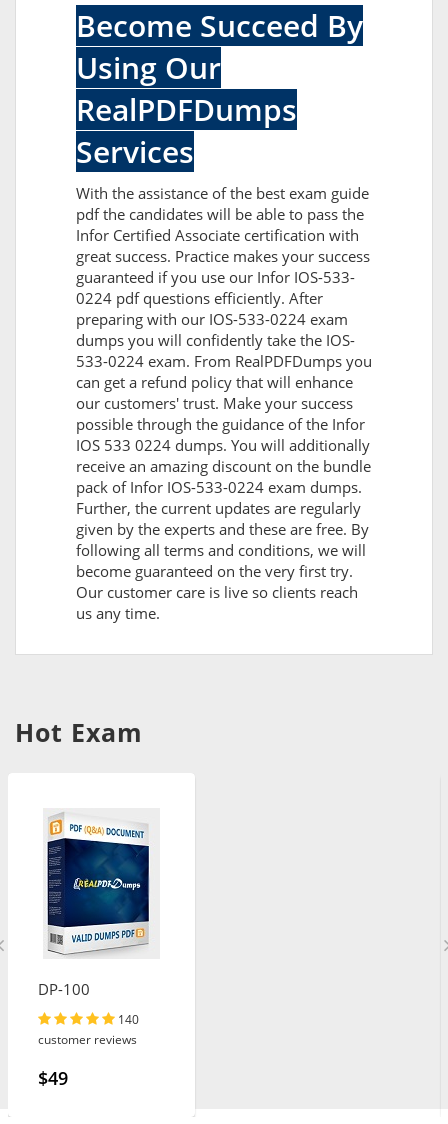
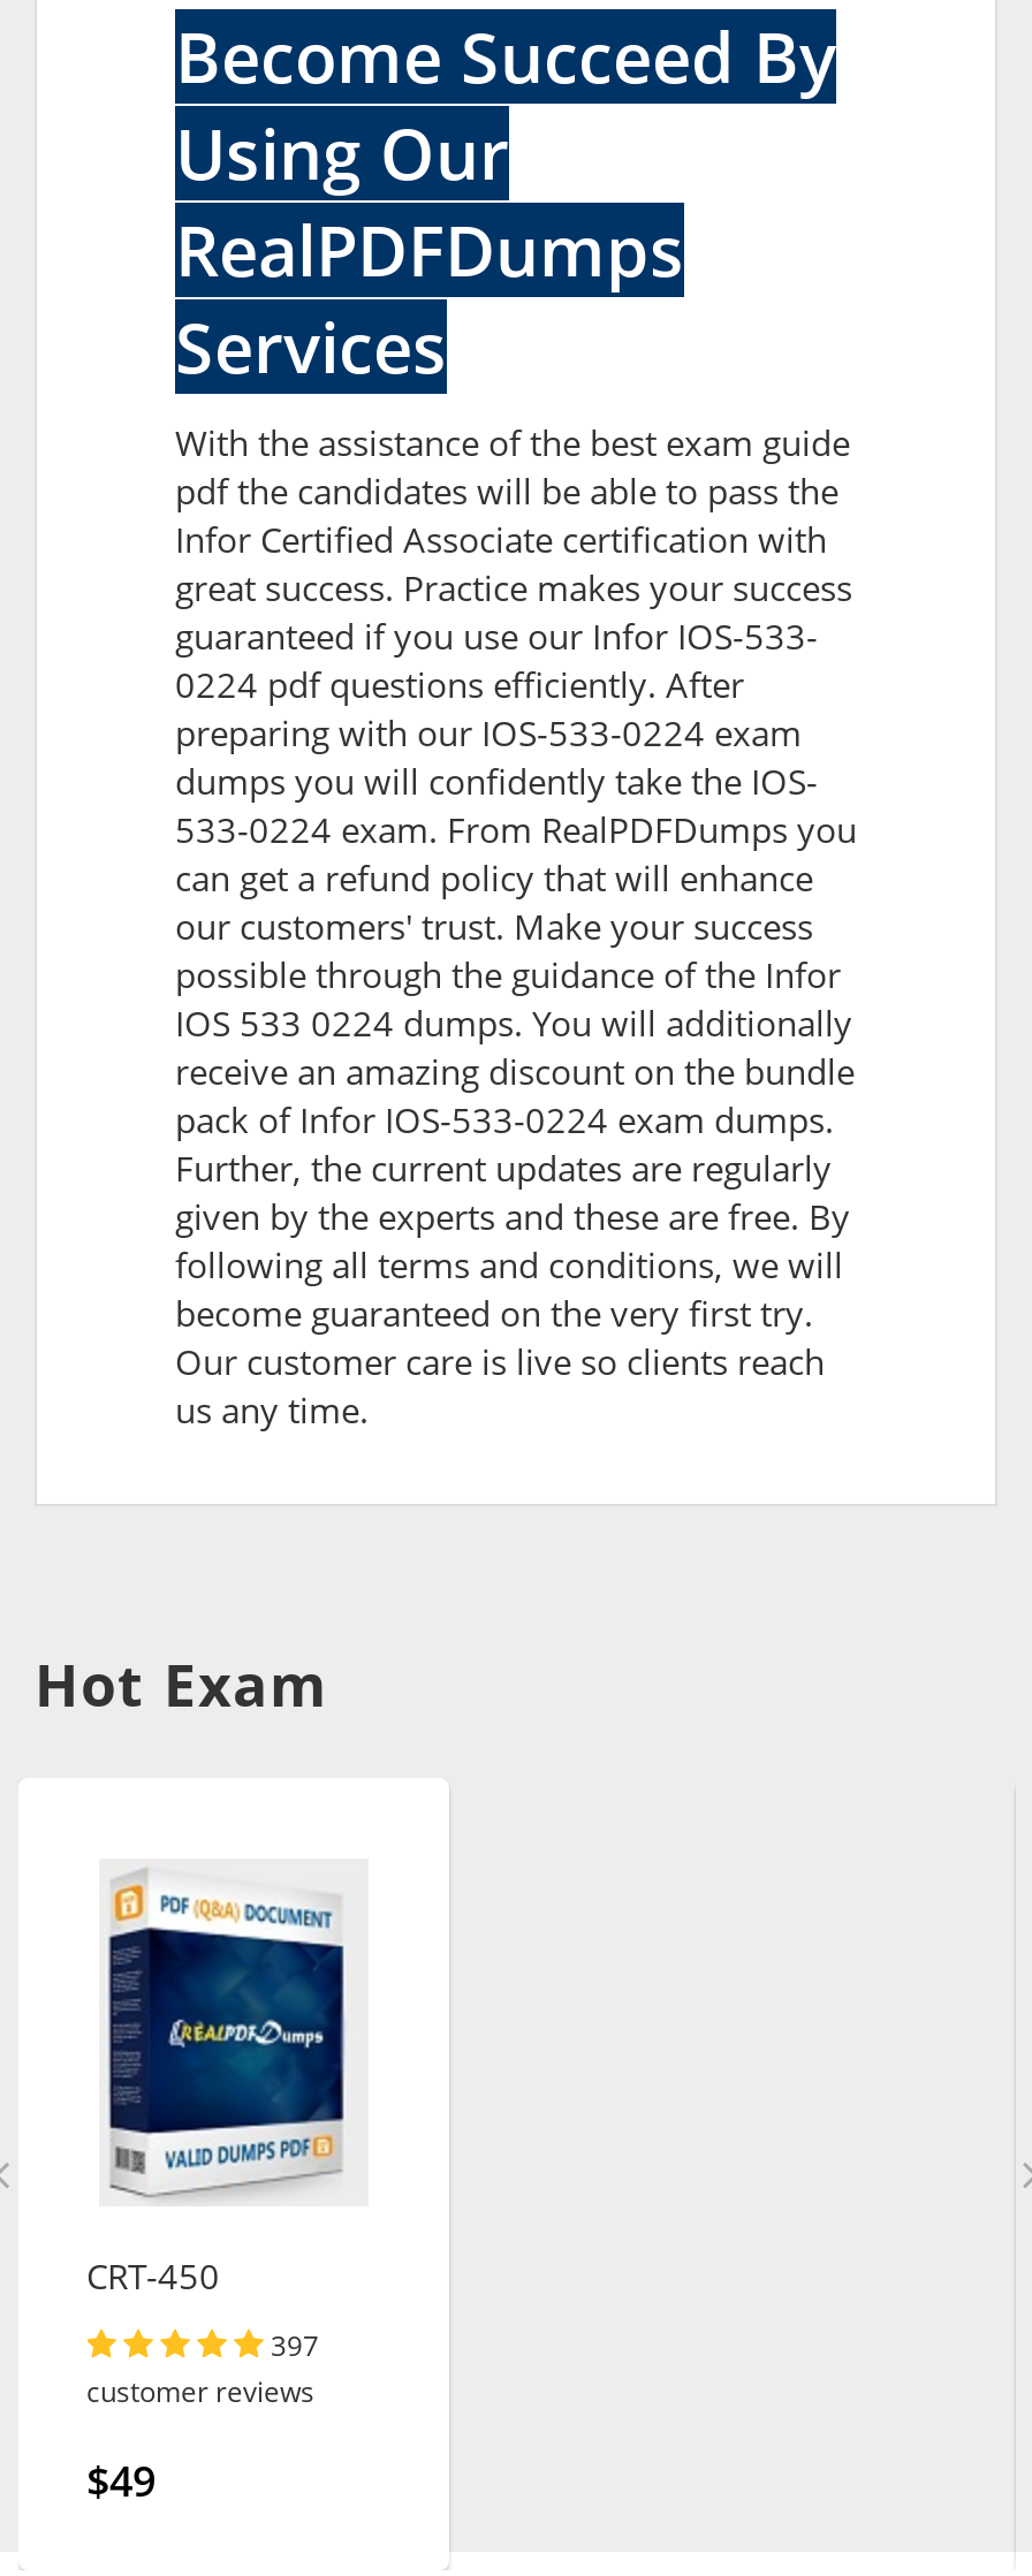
- DP-100
+ CRT-450

- 140
+ 397
